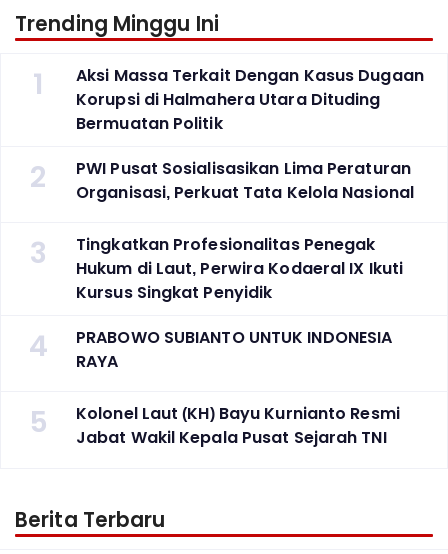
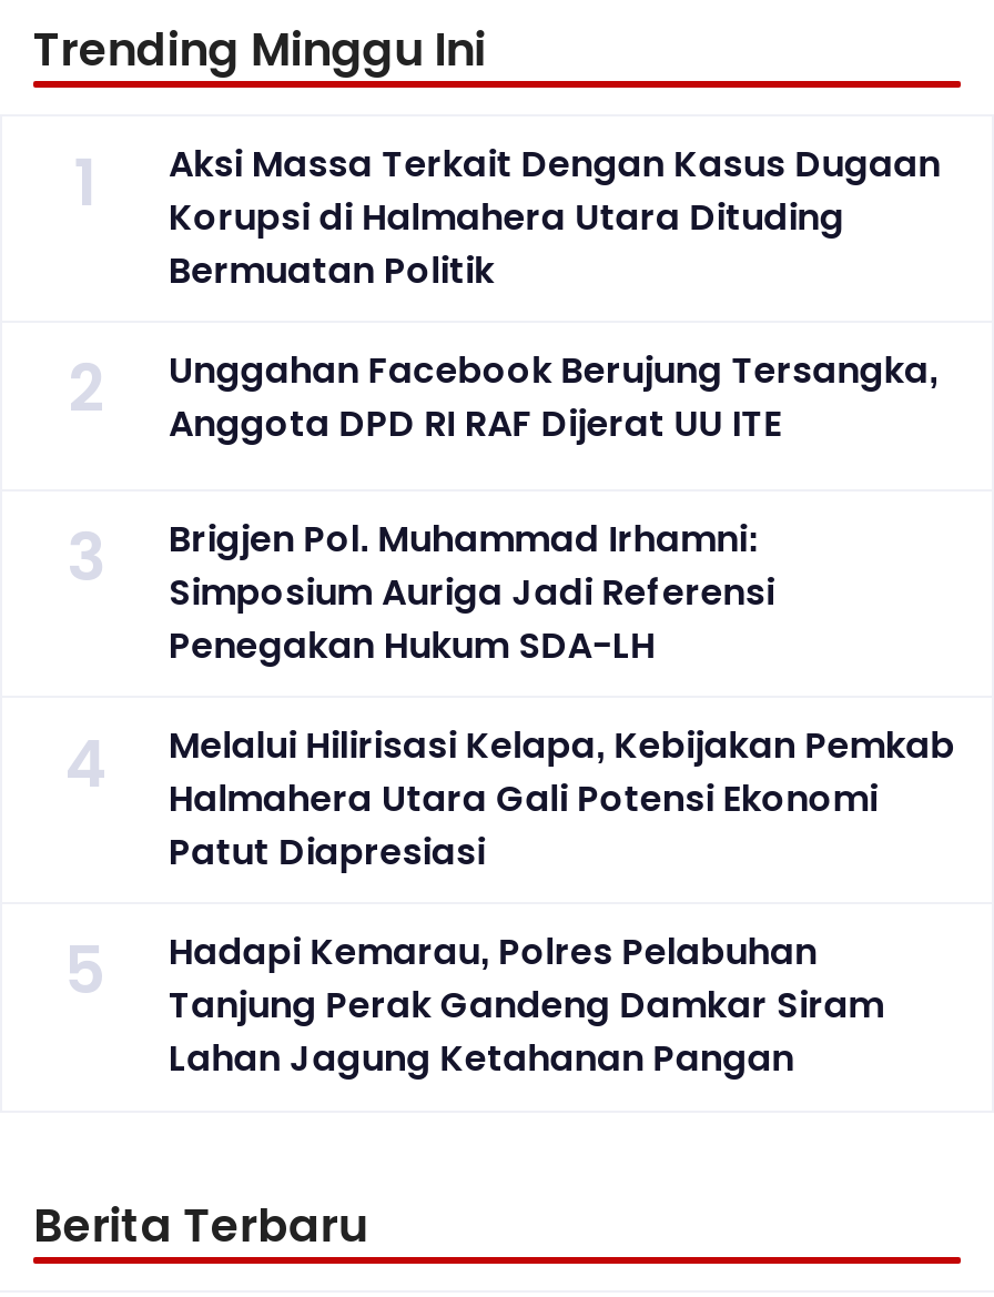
- PWI Pusat Sosialisasikan Lima Peraturan
- Organisasi, Perkuat Tata Kelola Nasional
+ Unggahan Facebook Berujung Tersangka,
+ Anggota DPD RI RAF Dijerat UU ITE

- Tingkatkan Profesionalitas Penegak
- Hukum di Laut, Perwira Kodaeral IX Ikuti
- Kursus Singkat Penyidik
+ Brigjen Pol. Muhammad Irhamni:
+ Simposium Auriga Jadi Referensi
+ Penegakan Hukum SDA-LH

- PRABOWO SUBIANTO UNTUK INDONESIA
- RAYA
+ Melalui Hilirisasi Kelapa, Kebijakan Pemkab
+ Halmahera Utara Gali Potensi Ekonomi
+ Patut Diapresiasi

- Kolonel Laut (KH) Bayu Kurnianto Resmi
- Jabat Wakil Kepala Pusat Sejarah TNI
+ Hadapi Kemarau, Polres Pelabuhan
+ Tanjung Perak Gandeng Damkar Siram
+ Lahan Jagung Ketahanan Pangan
